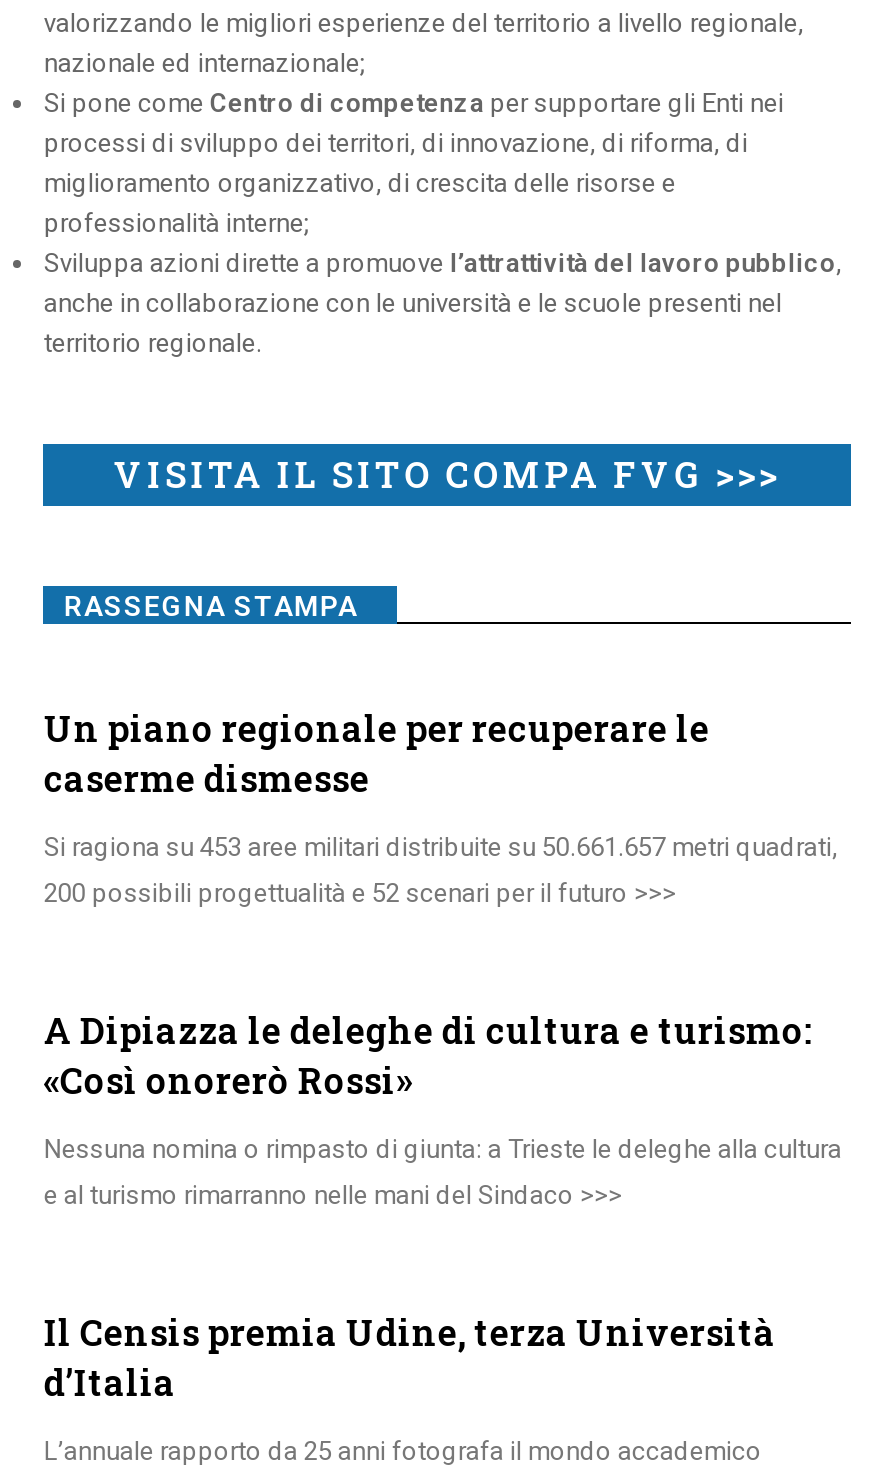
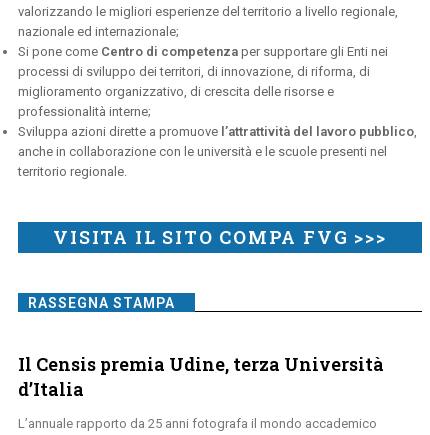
- Un piano regionale per recuperare le
- caserme dismesse
- Si ragiona su 453 aree militari distribuite su 50.661.657 metri quadrati,
- 200 possibili progettualità e 52 scenari per il futuro
- A Dipiazza le deleghe di cultura e turismo:
- «Così onorerò Rossi»
- Nessuna nomina o rimpasto di giunta: a Trieste le deleghe alla cultura
- e al turismo rimarranno nelle mani del Sindaco
